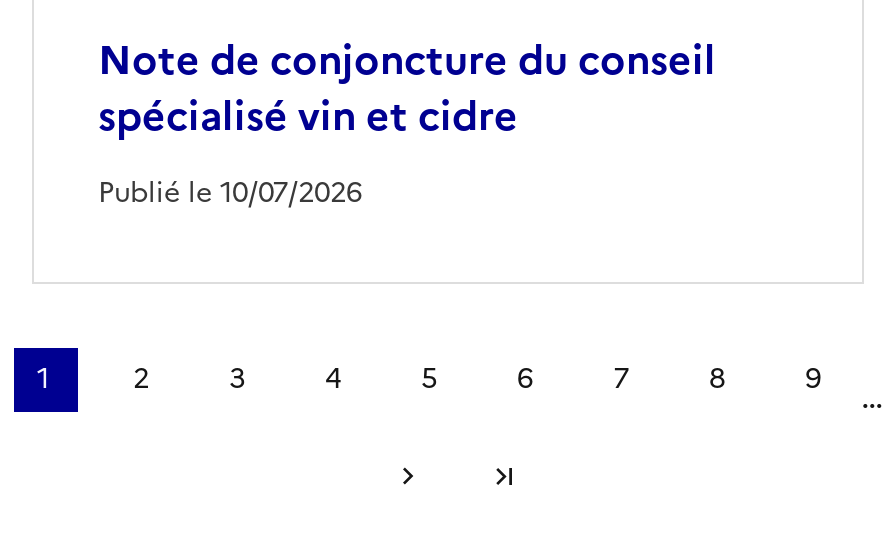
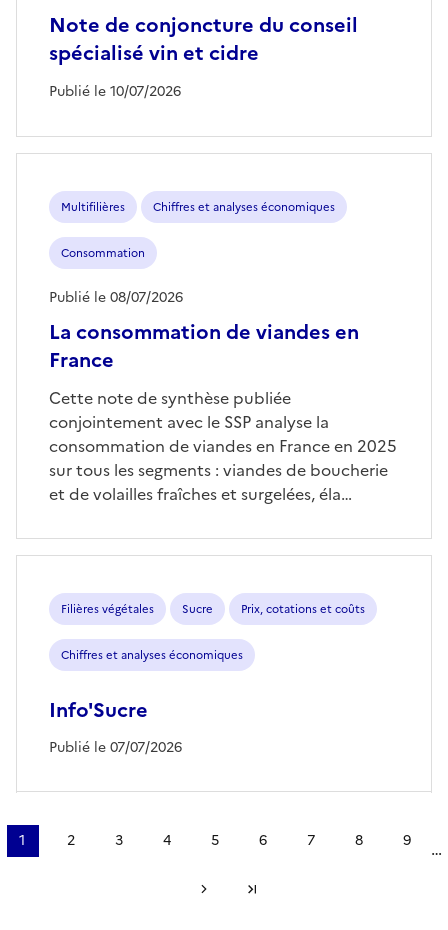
+ Multifilières
+ Chiffres et analyses économiques
+ Consommation
+ La consommation de viandes en
+ France

+ Publié le 08/07/2026

+ Cette note de synthèse publiée
+ conjointement avec le SSP analyse la
+ consommation de viandes en France en 2025
+ sur tous les segments : viandes de boucherie
+ et de volailles fraîches et surgelées, éla…

+ Filières végétales
+ Sucre
+ Prix, cotations et coûts
+ Chiffres et analyses économiques
+ Info'Sucre
+ Publié le 07/07/2026
